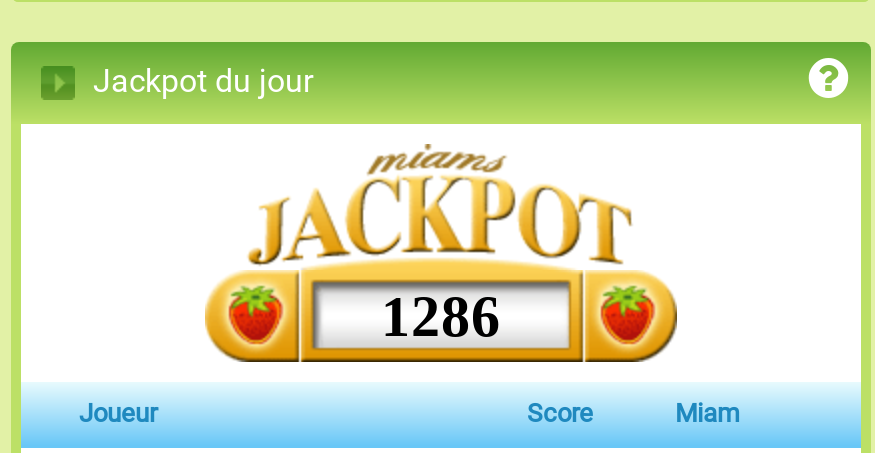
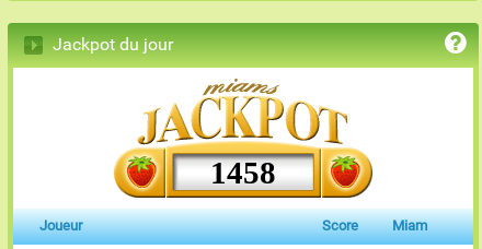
- 1286
+ 1458
